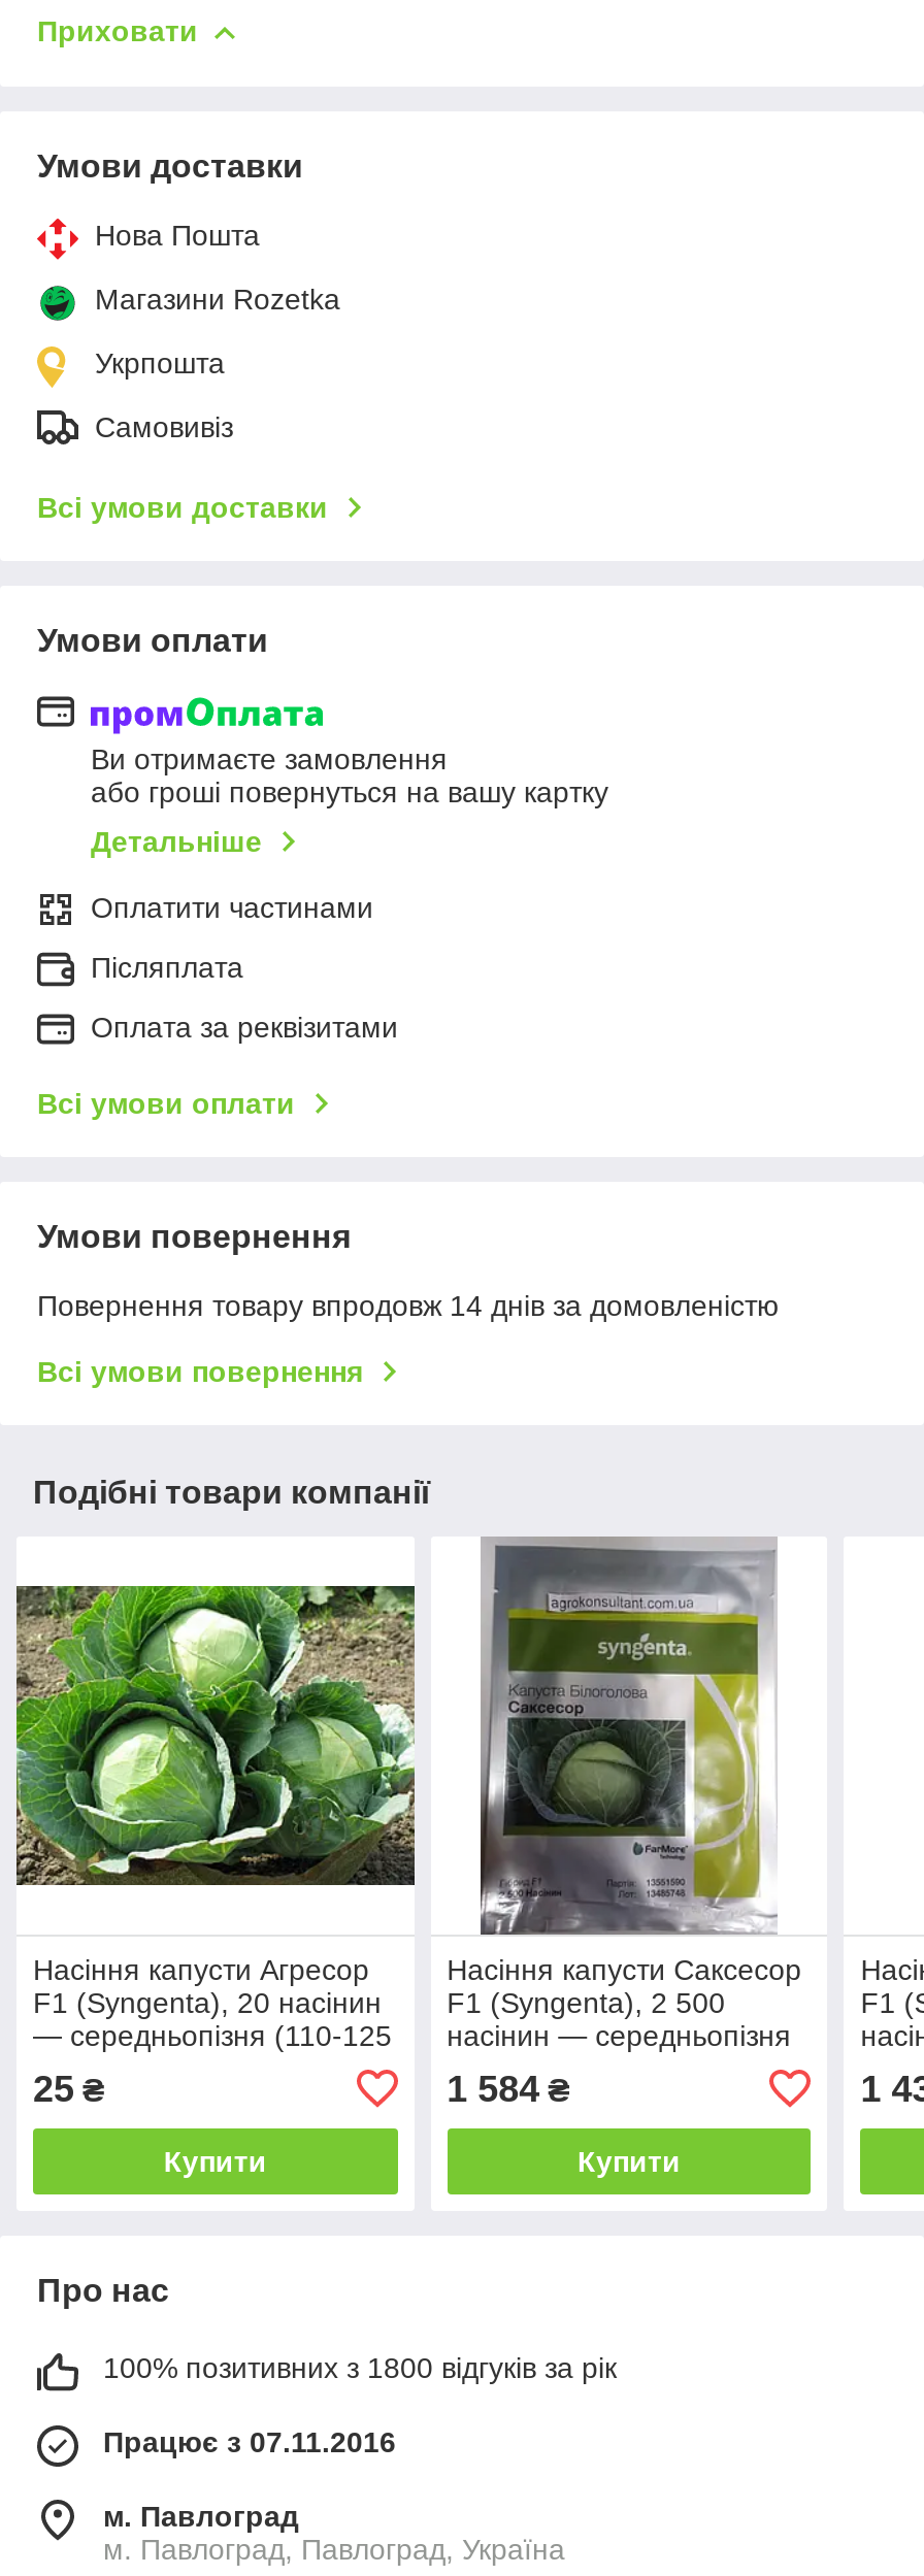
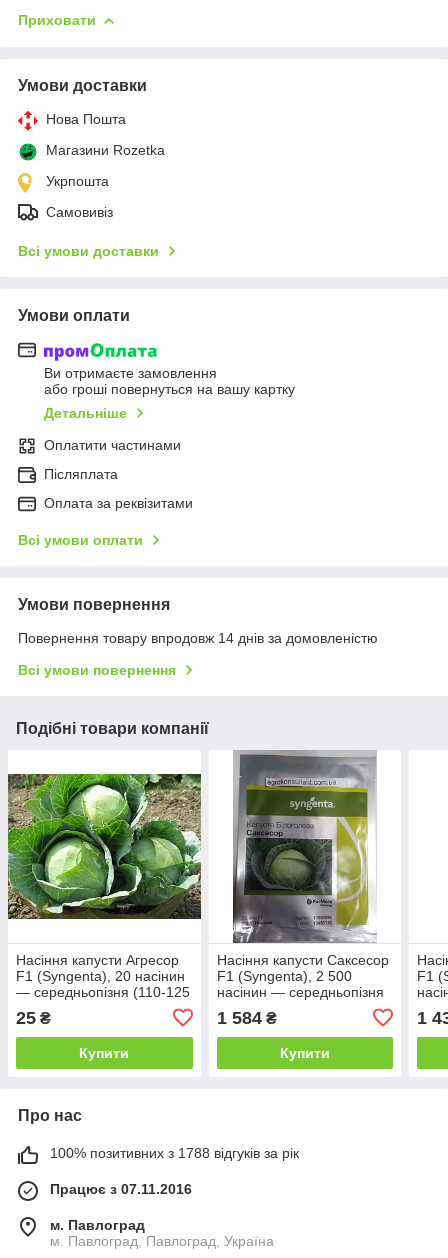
- 100% позитивних з 1800 відгуків за рік
+ 100% позитивних з 1788 відгуків за рік
